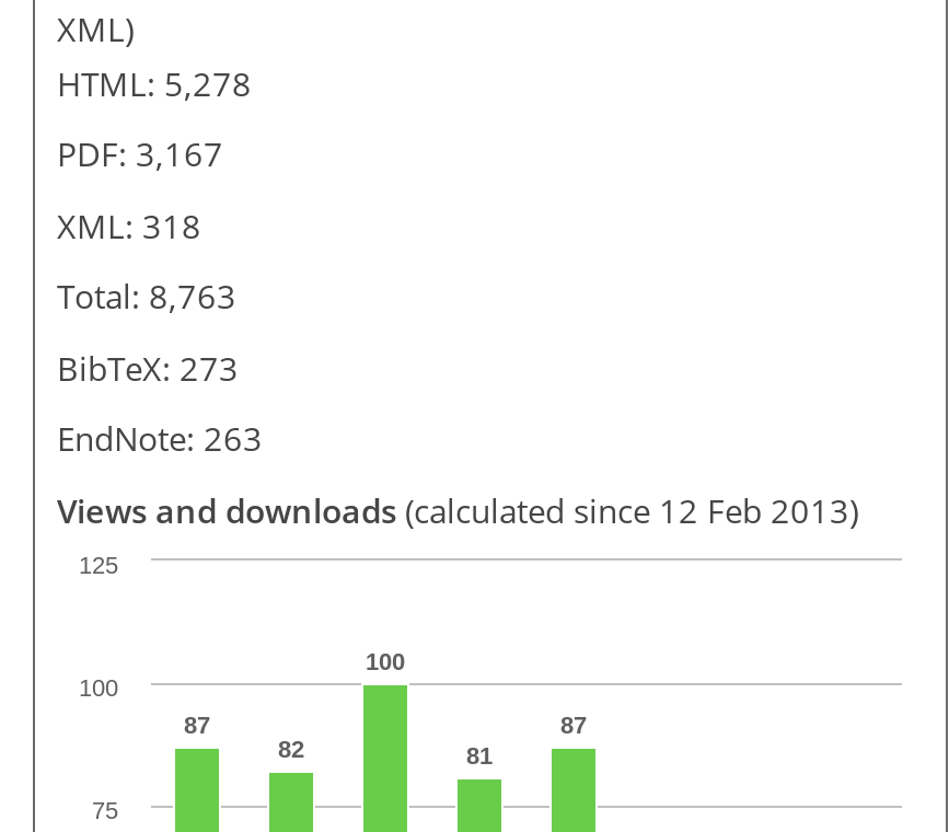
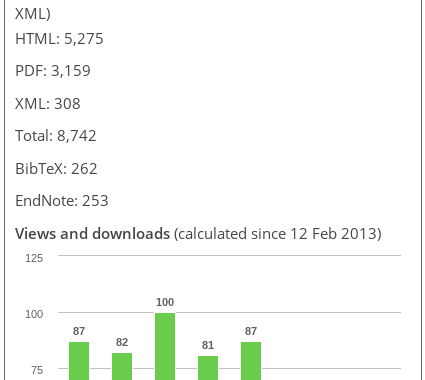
- HTML: 5,278
+ HTML: 5,275

- PDF: 3,167
+ PDF: 3,159

- XML: 318
+ XML: 308

- Total: 8,763
+ Total: 8,742

- BibTeX: 273
+ BibTeX: 262

- EndNote: 263
+ EndNote: 253
